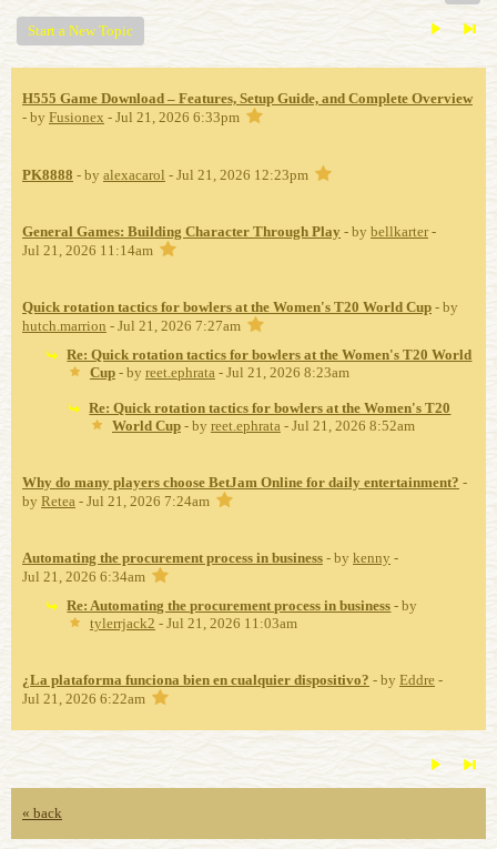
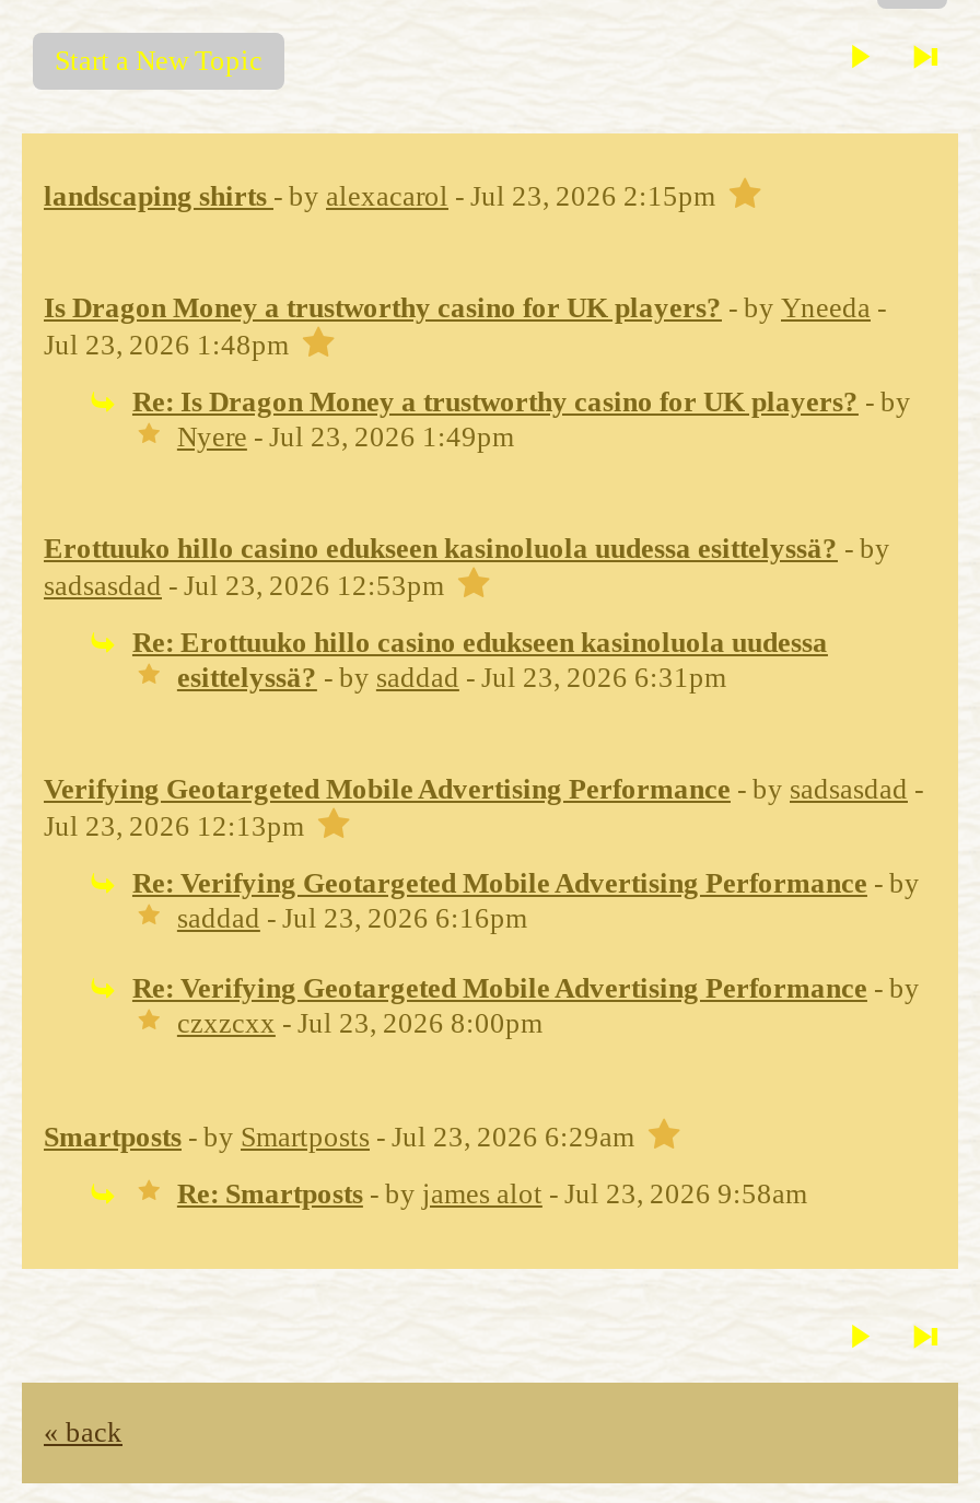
- H555 Game Download – Features, Setup Guide, and Complete Overview
- - by Fusionex - Jul 21, 2026 6:33pm
+ landscaping shirts - by alexacarol - Jul 23, 2026 2:15pm

- PK8888 - by alexacarol - Jul 21, 2026 12:23pm
+ Is Dragon Money a trustworthy casino for UK players? - by Yneeda -
+ Jul 23, 2026 1:48pm

- General Games: Building Character Through Play - by bellkarter -
- Jul 21, 2026 11:14am
+ Re: Is Dragon Money a trustworthy casino for UK players? - by
+ Nyere - Jul 23, 2026 1:49pm

- Quick rotation tactics for bowlers at the Women's T20 World Cup - by
- hutch.marrion - Jul 21, 2026 7:27am
+ Erottuuko hillo casino edukseen kasinoluola uudessa esittelyssä? - by
+ sadsasdad - Jul 23, 2026 12:53pm

- Re: Quick rotation tactics for bowlers at the Women's T20 World
- Cup - by reet.ephrata - Jul 21, 2026 8:23am
+ Re: Erottuuko hillo casino edukseen kasinoluola uudessa
+ esittelyssä? - by saddad - Jul 23, 2026 6:31pm

- Re: Quick rotation tactics for bowlers at the Women's T20
- World Cup - by reet.ephrata - Jul 21, 2026 8:52am
+ Verifying Geotargeted Mobile Advertising Performance - by sadsasdad -
+ Jul 23, 2026 12:13pm

- Why do many players choose BetJam Online for daily entertainment? -
- by Retea - Jul 21, 2026 7:24am
+ Re: Verifying Geotargeted Mobile Advertising Performance - by
+ saddad - Jul 23, 2026 6:16pm

- Automating the procurement process in business - by kenny -
- Jul 21, 2026 6:34am
+ Re: Verifying Geotargeted Mobile Advertising Performance - by
+ czxzcxx - Jul 23, 2026 8:00pm

- Re: Automating the procurement process in business - by
- tylerrjack2 - Jul 21, 2026 11:03am
+ Smartposts - by Smartposts - Jul 23, 2026 6:29am

- ¿La plataforma funciona bien en cualquier dispositivo? - by Eddre -
- Jul 21, 2026 6:22am
+ Re: Smartposts - by james alot - Jul 23, 2026 9:58am
